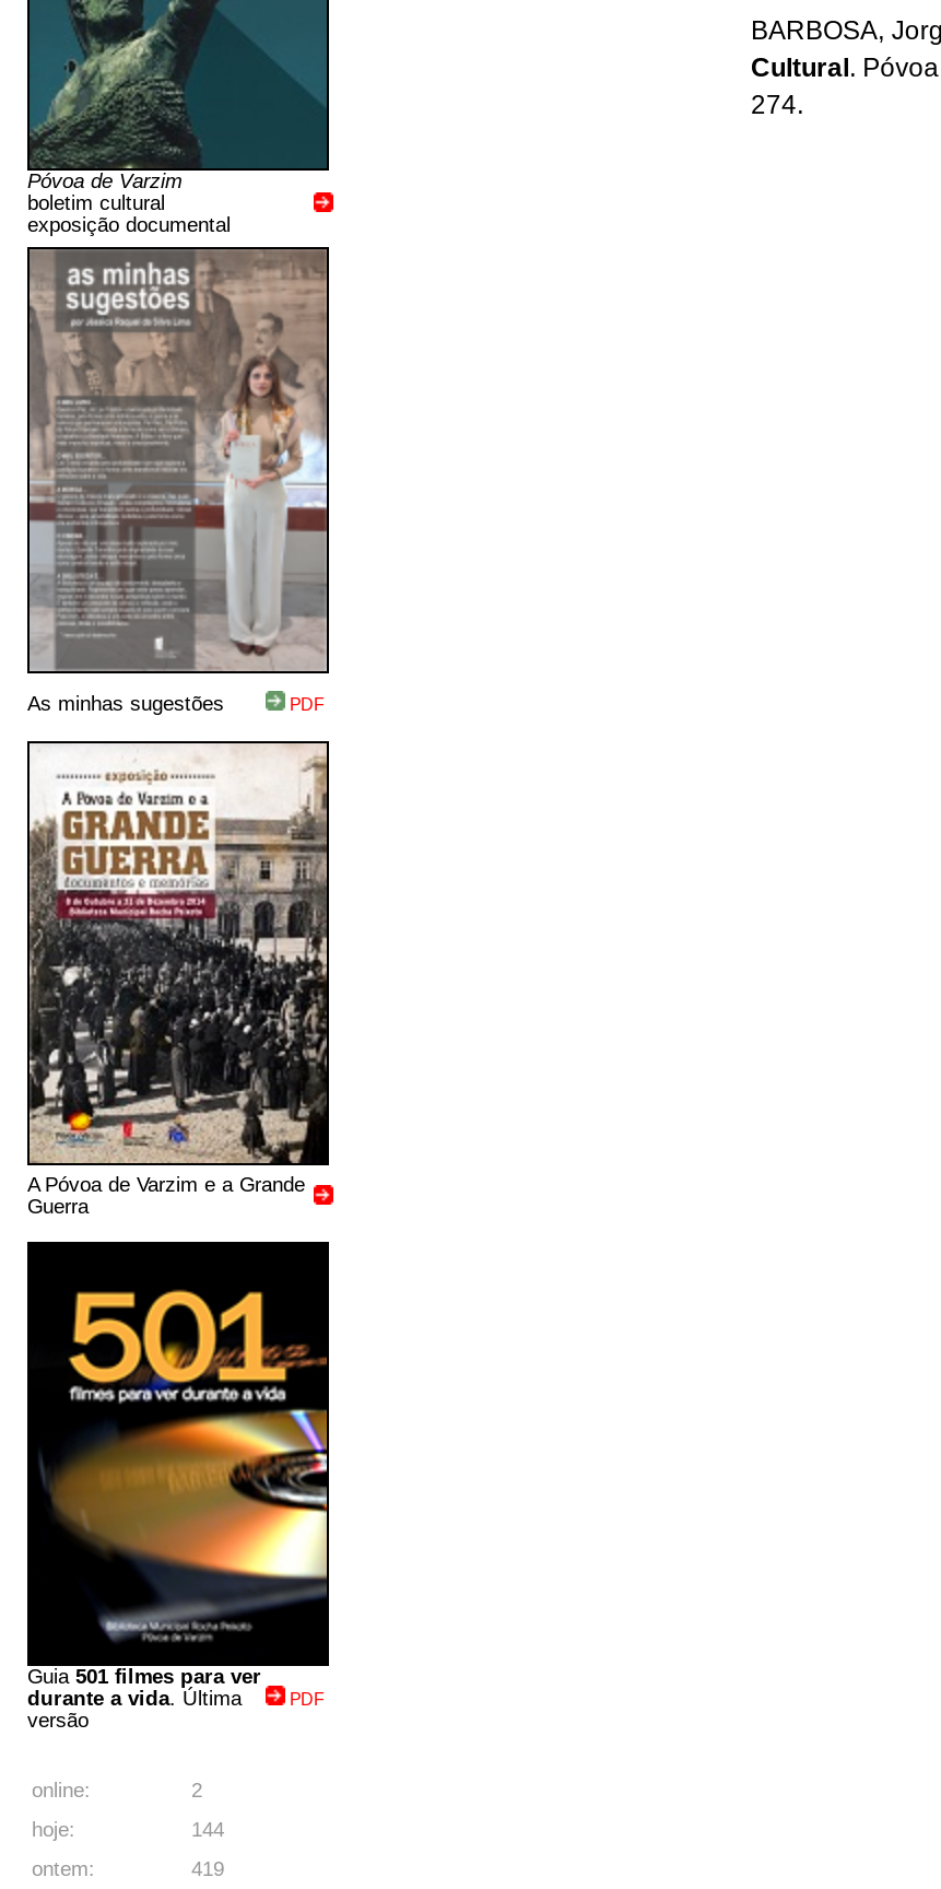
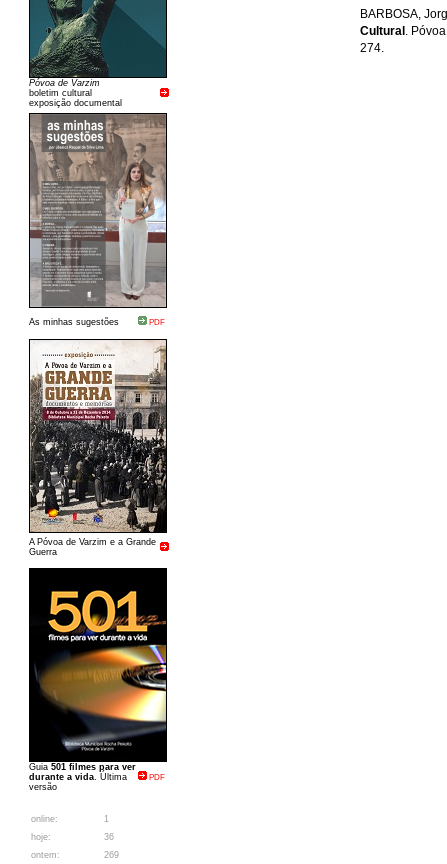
- 2
+ 1

- 144
+ 36

- 419
+ 269
